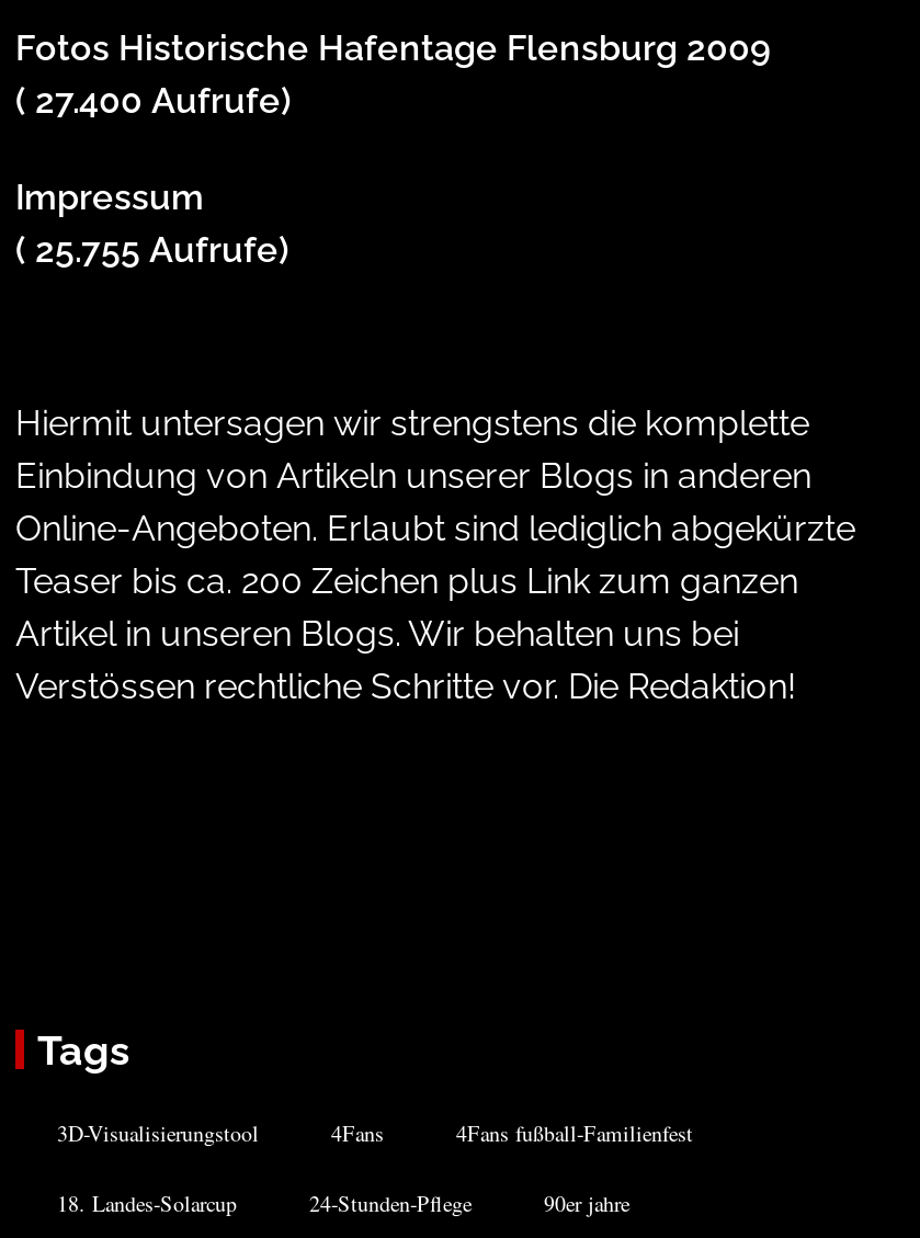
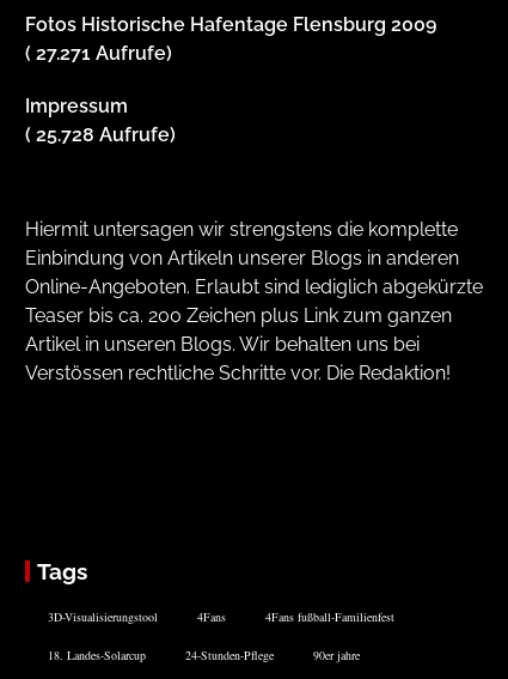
- ( 27.400 Aufrufe)
+ ( 27.271 Aufrufe)

- ( 25.755 Aufrufe)
+ ( 25.728 Aufrufe)
